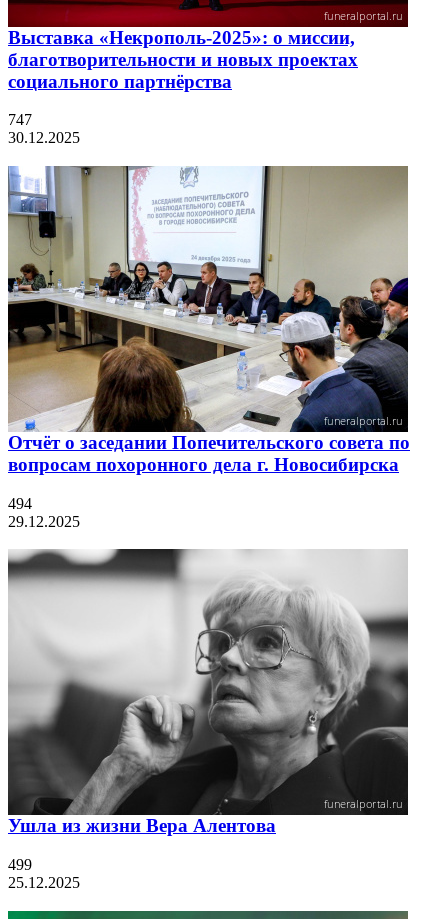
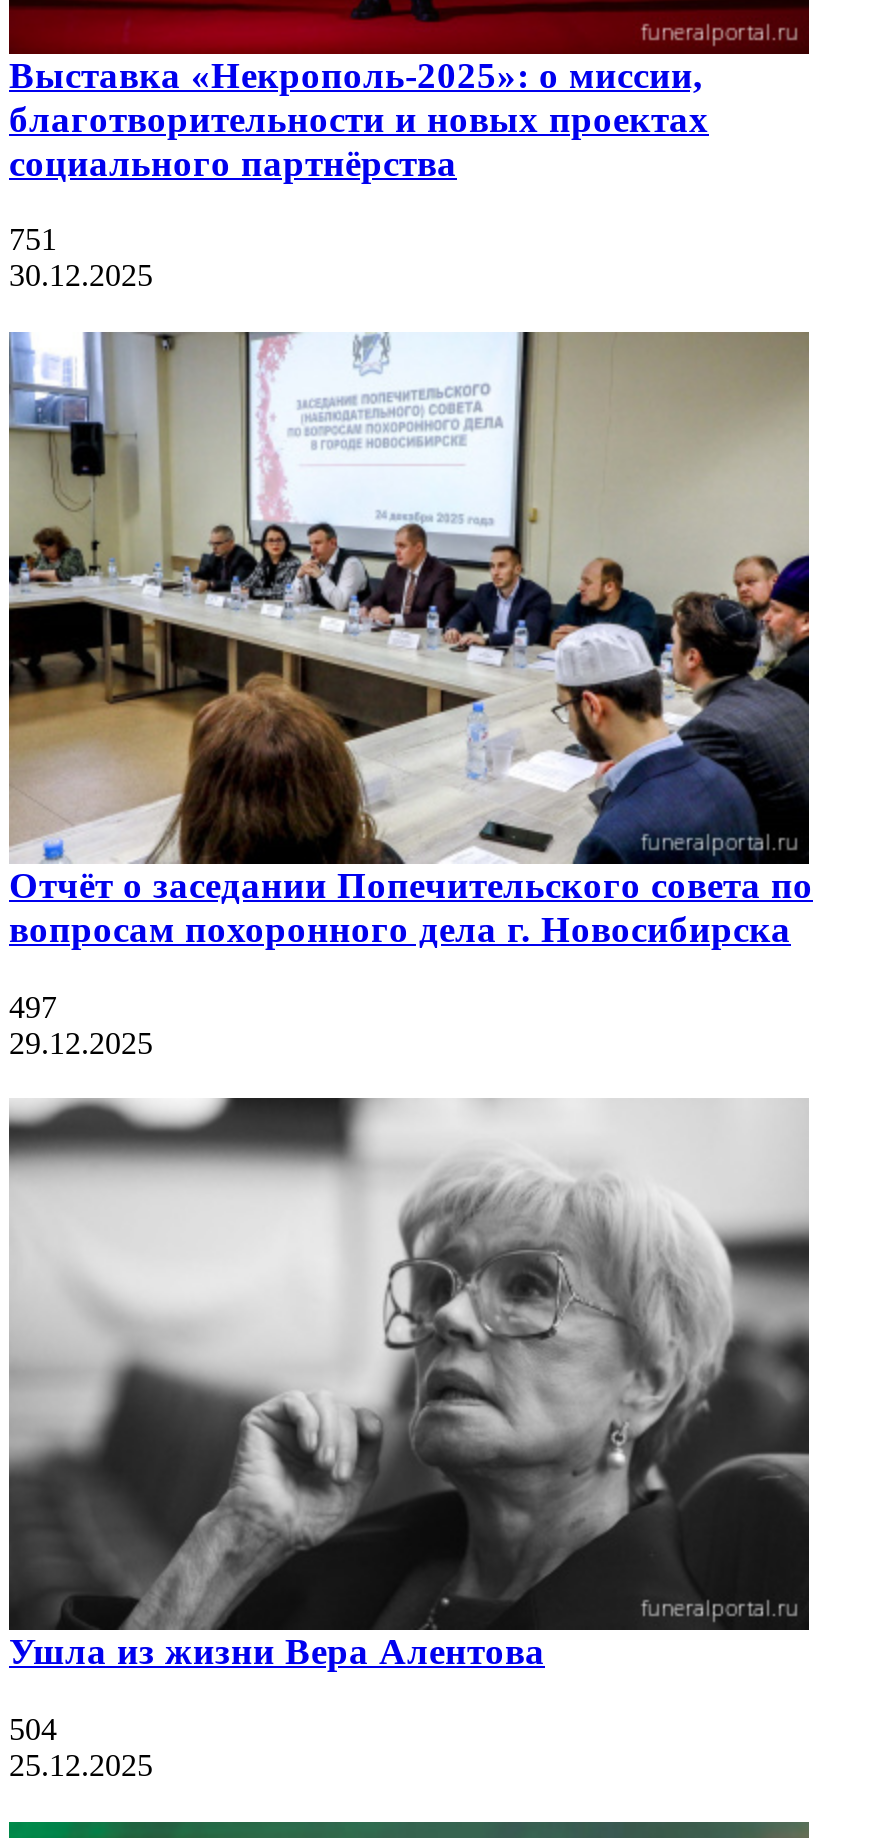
- 747
+ 751

- 494
+ 497

- 499
+ 504
